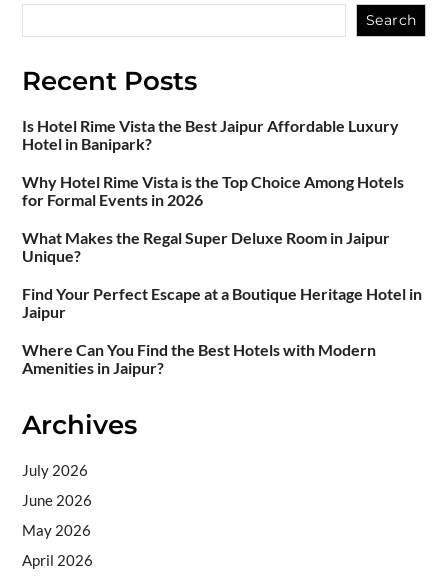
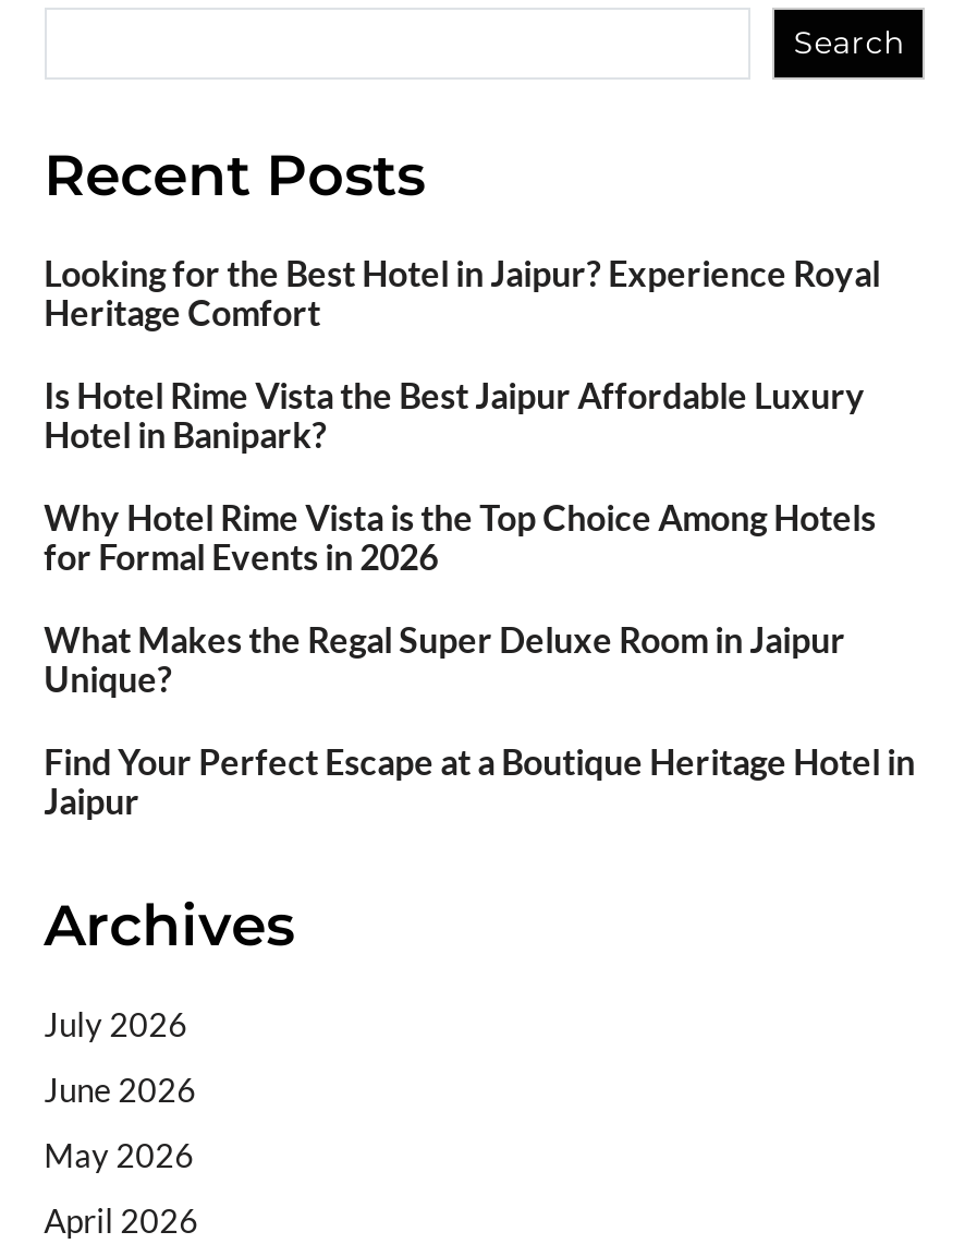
+ Looking for the Best Hotel in Jaipur? Experience Royal
+ Heritage Comfort

moved down: Is Hotel Rime Vista the Best Jaipur Affordable Luxury | Hotel in Banipark? | Why Hotel Rime Vista is the Top Choice Among Hotels | for Formal Events in 2026 | What Makes the Regal Super Deluxe Room in Jaipur | Unique? | Find Your Perfect Escape at a Boutique Heritage Hotel in | Jaipur

- Where Can You Find the Best Hotels with Modern
- Amenities in Jaipur?
